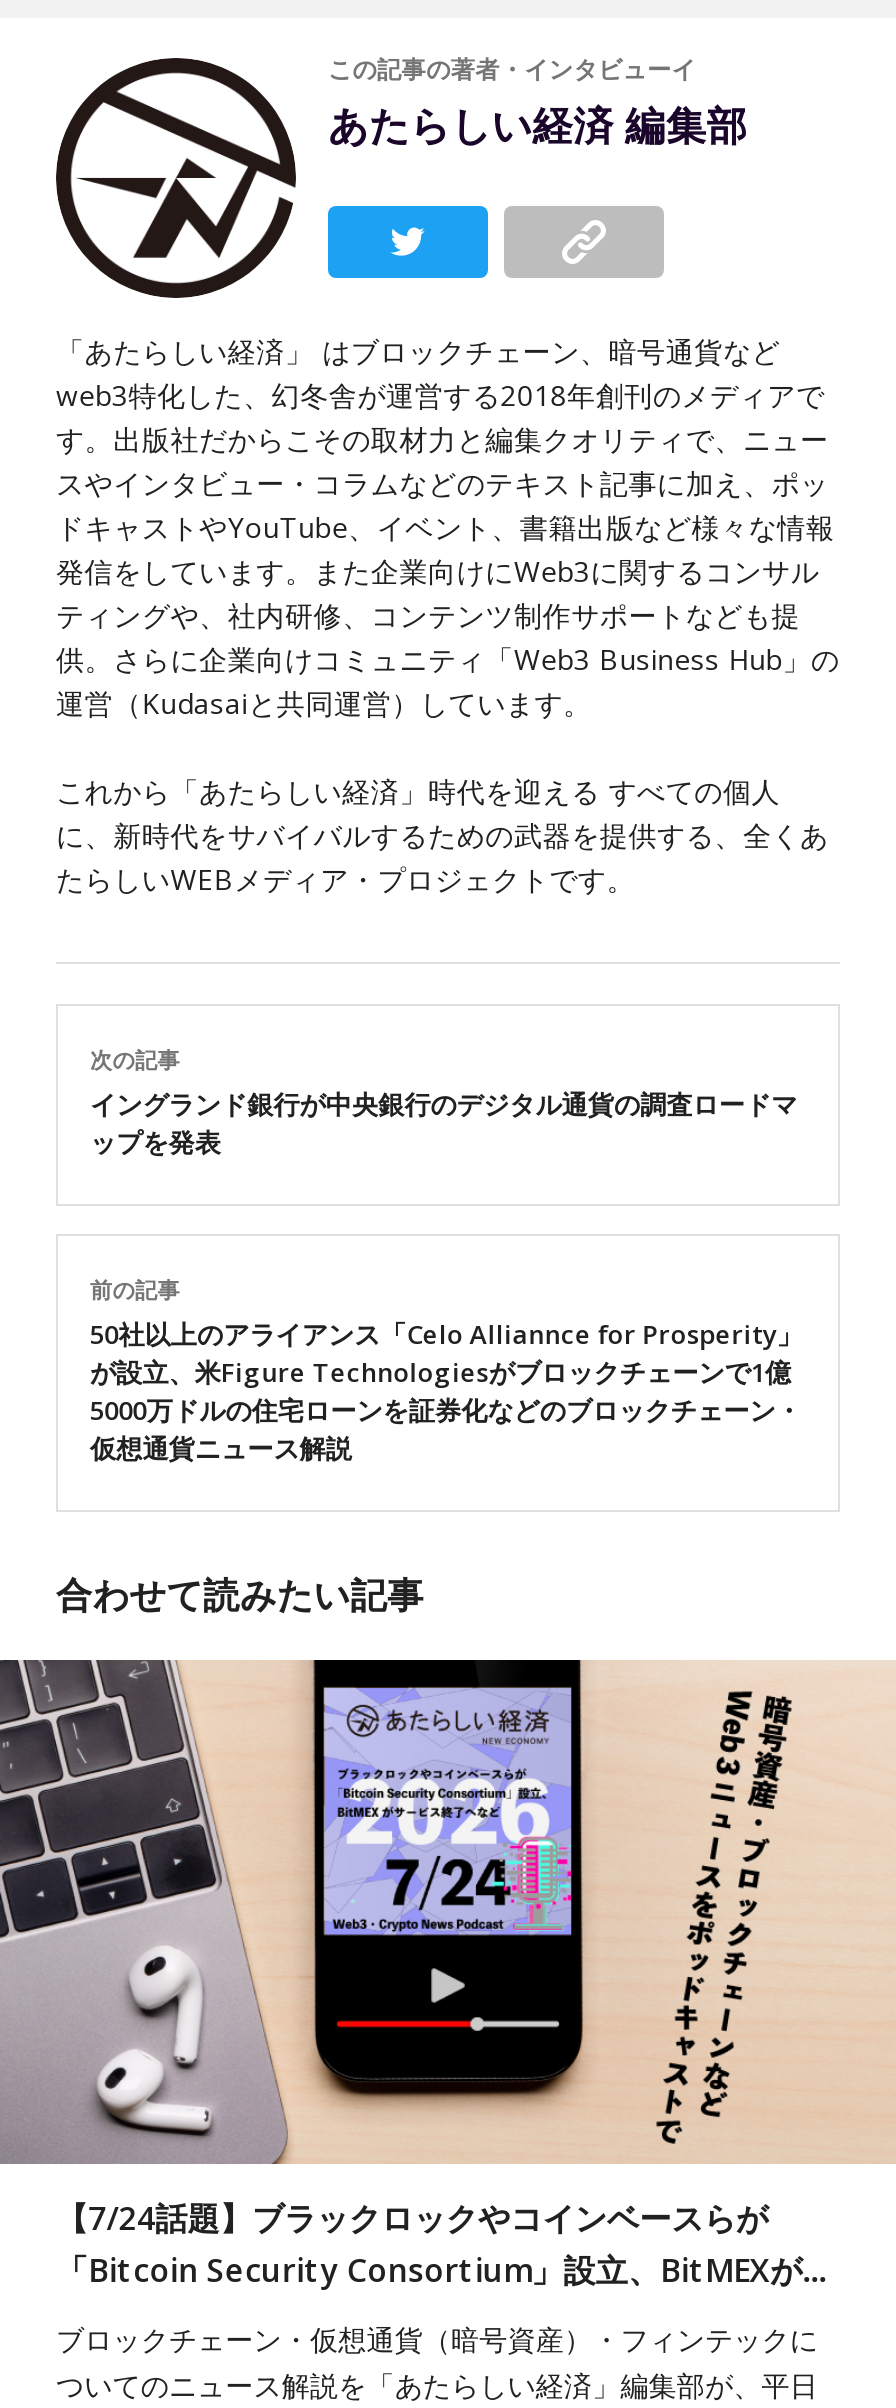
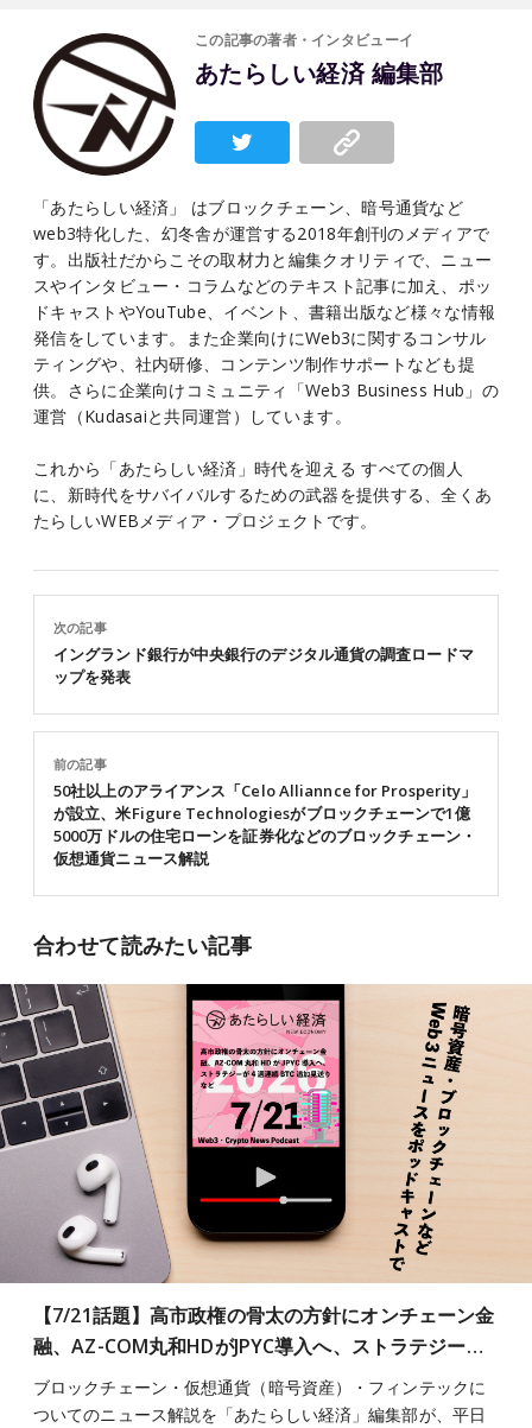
- [image]
+ [image]

- 【7/24話題】ブラックロックやコインベースらが
- 「Bitcoin Security Consortium」設立、BitMEXが…
+ 【7/21話題】高市政権の骨太の方針にオンチェーン金
+ 融、AZ-COM丸和HDがJPYC導入へ、ストラテジー…
